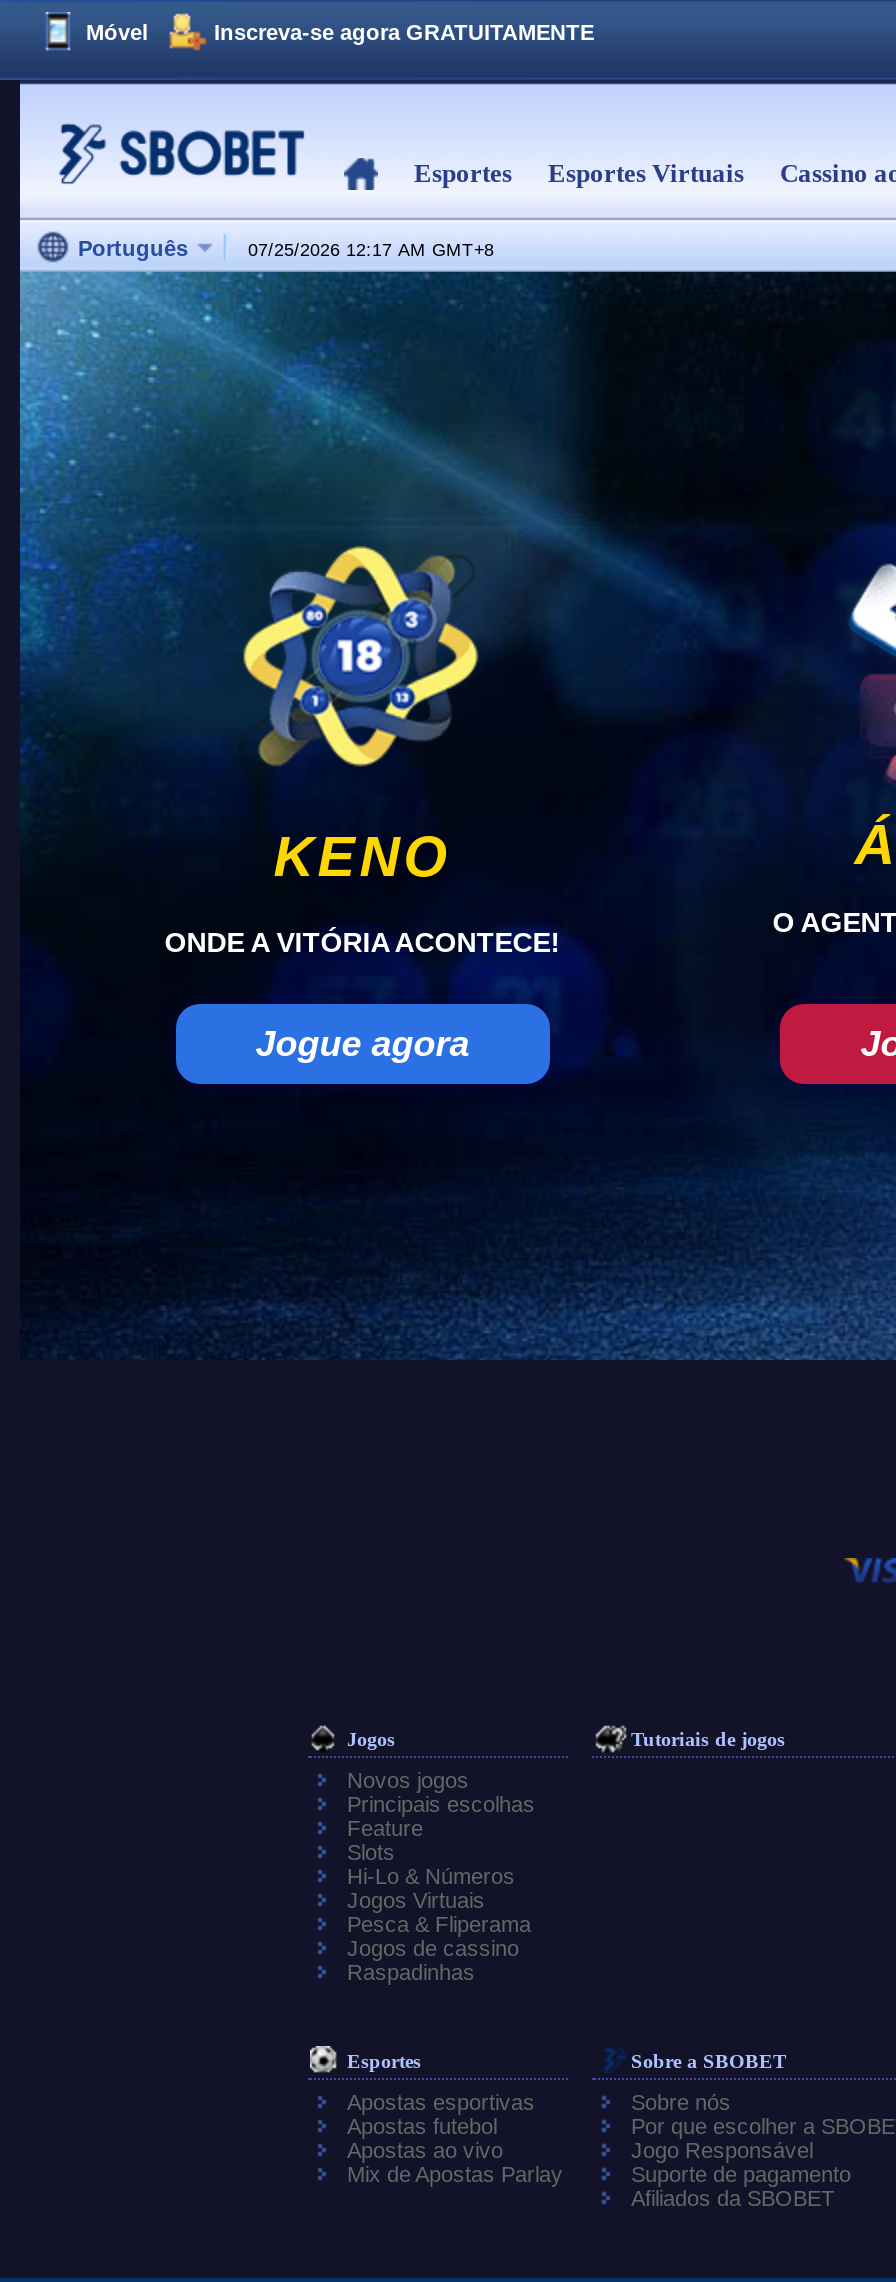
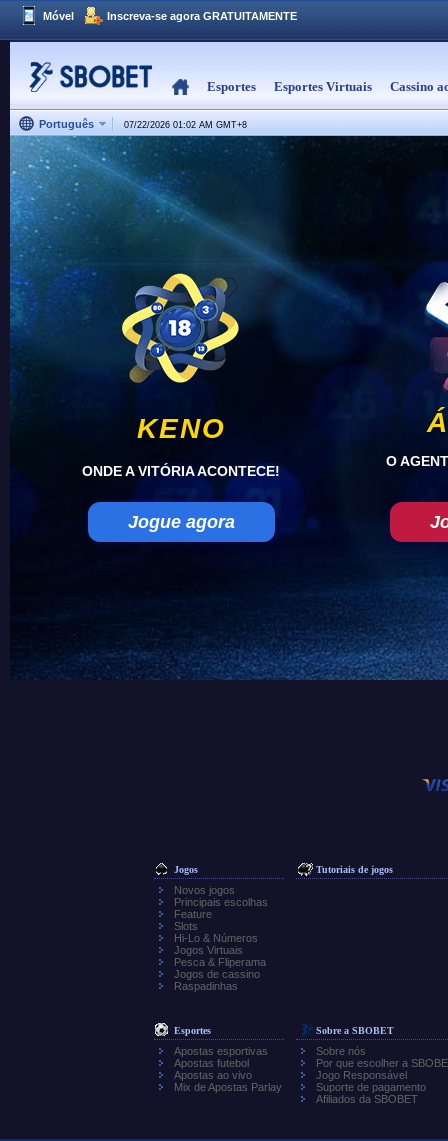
- 07/25/2026 12:17 AM GMT+8
+ 07/22/2026 01:02 AM GMT+8
